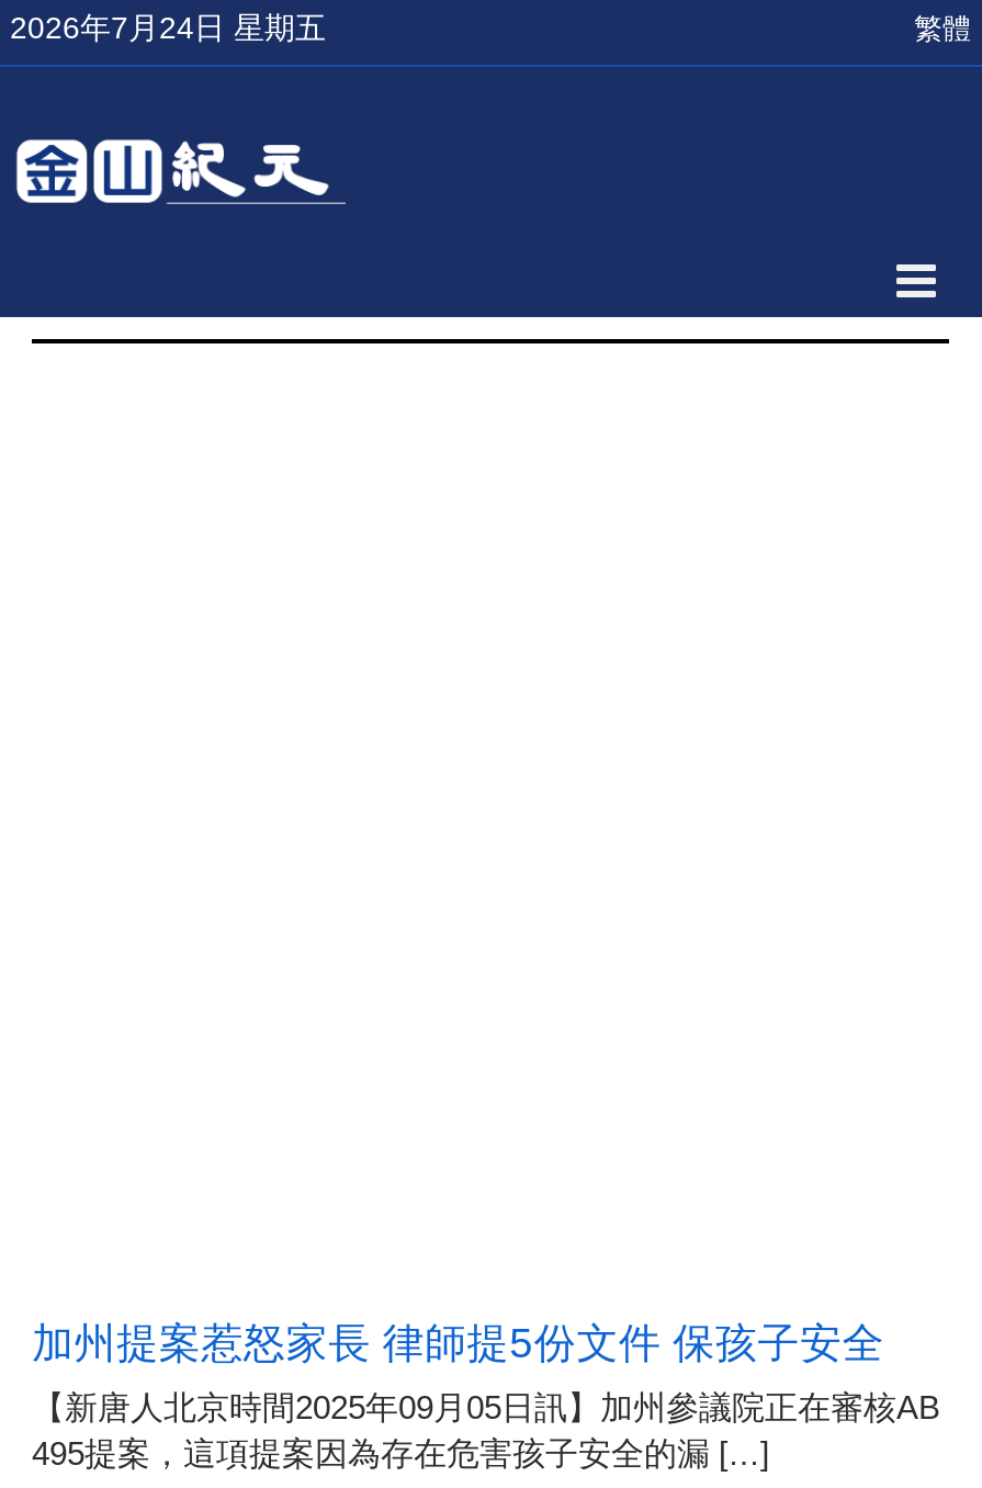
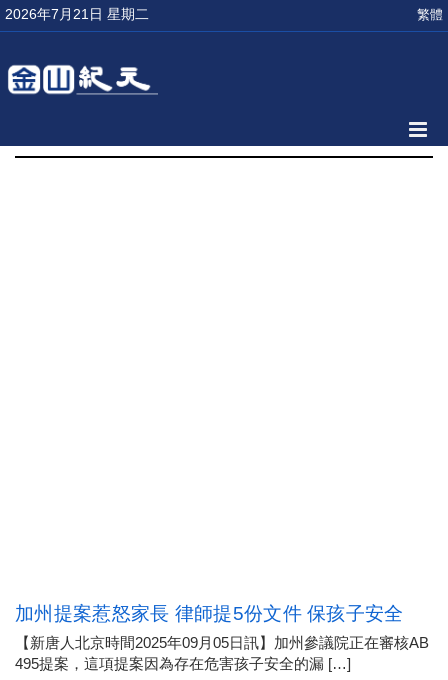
- 2026年7月24日 星期五
+ 2026年7月21日 星期二
